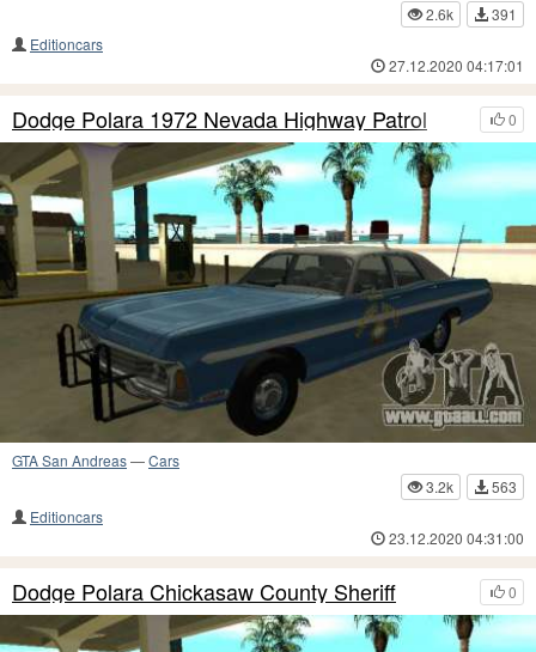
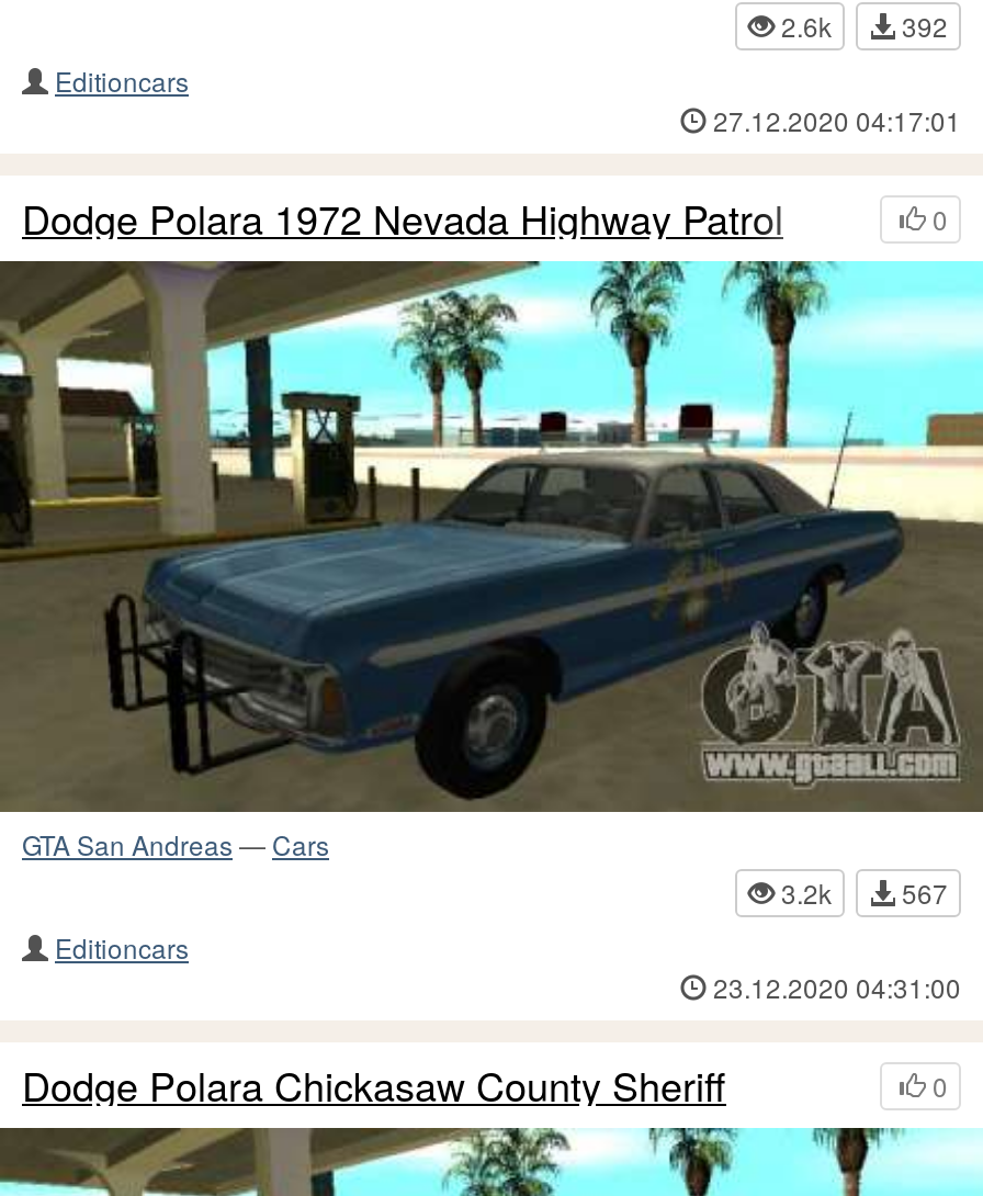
- 2.6k 391
+ 2.6k 392

- 3.2k 563
+ 3.2k 567
